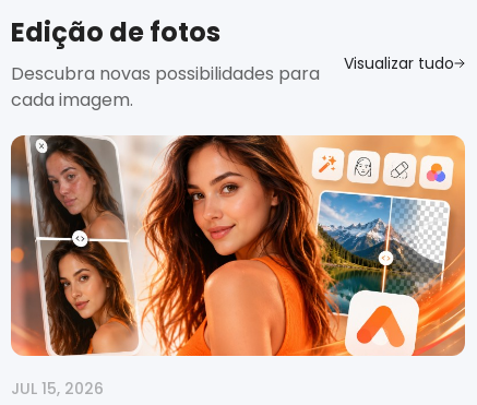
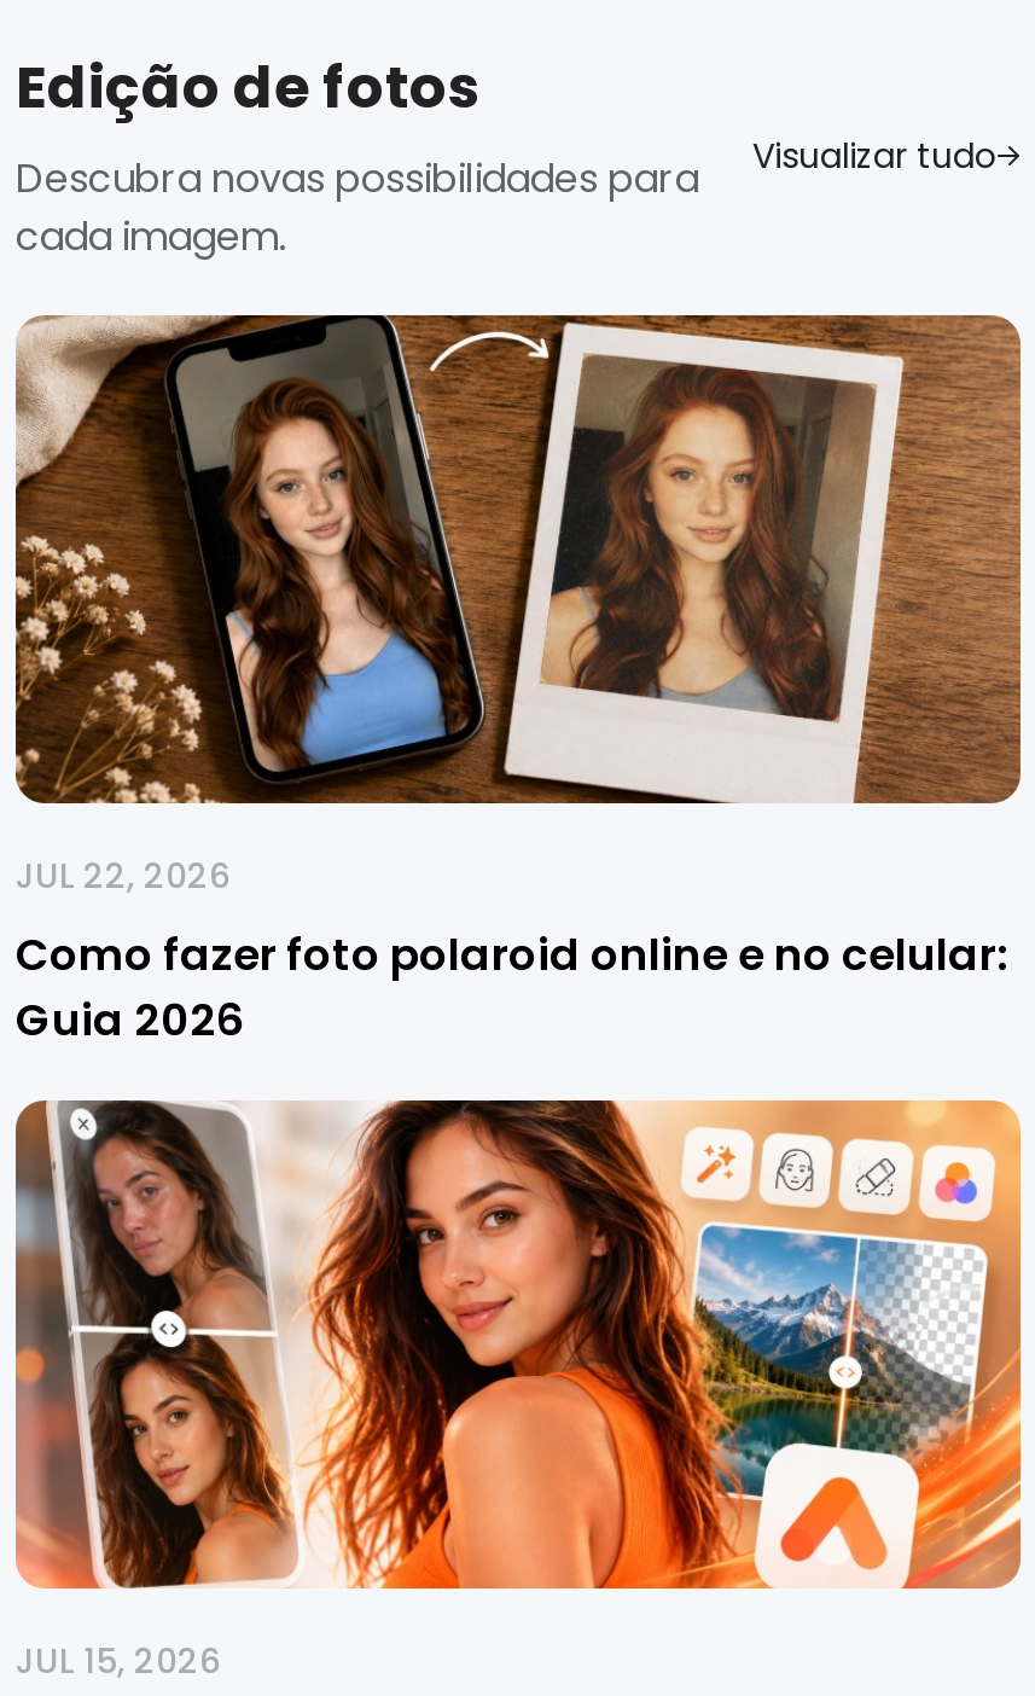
+ [image]
+ JUL 22, 2026
+ Como fazer foto polaroid online e no celular:
+ Guia 2026
